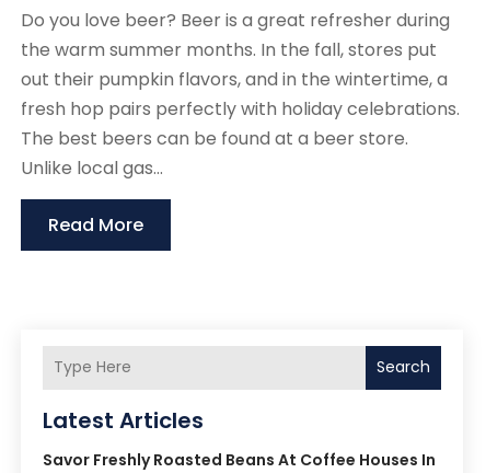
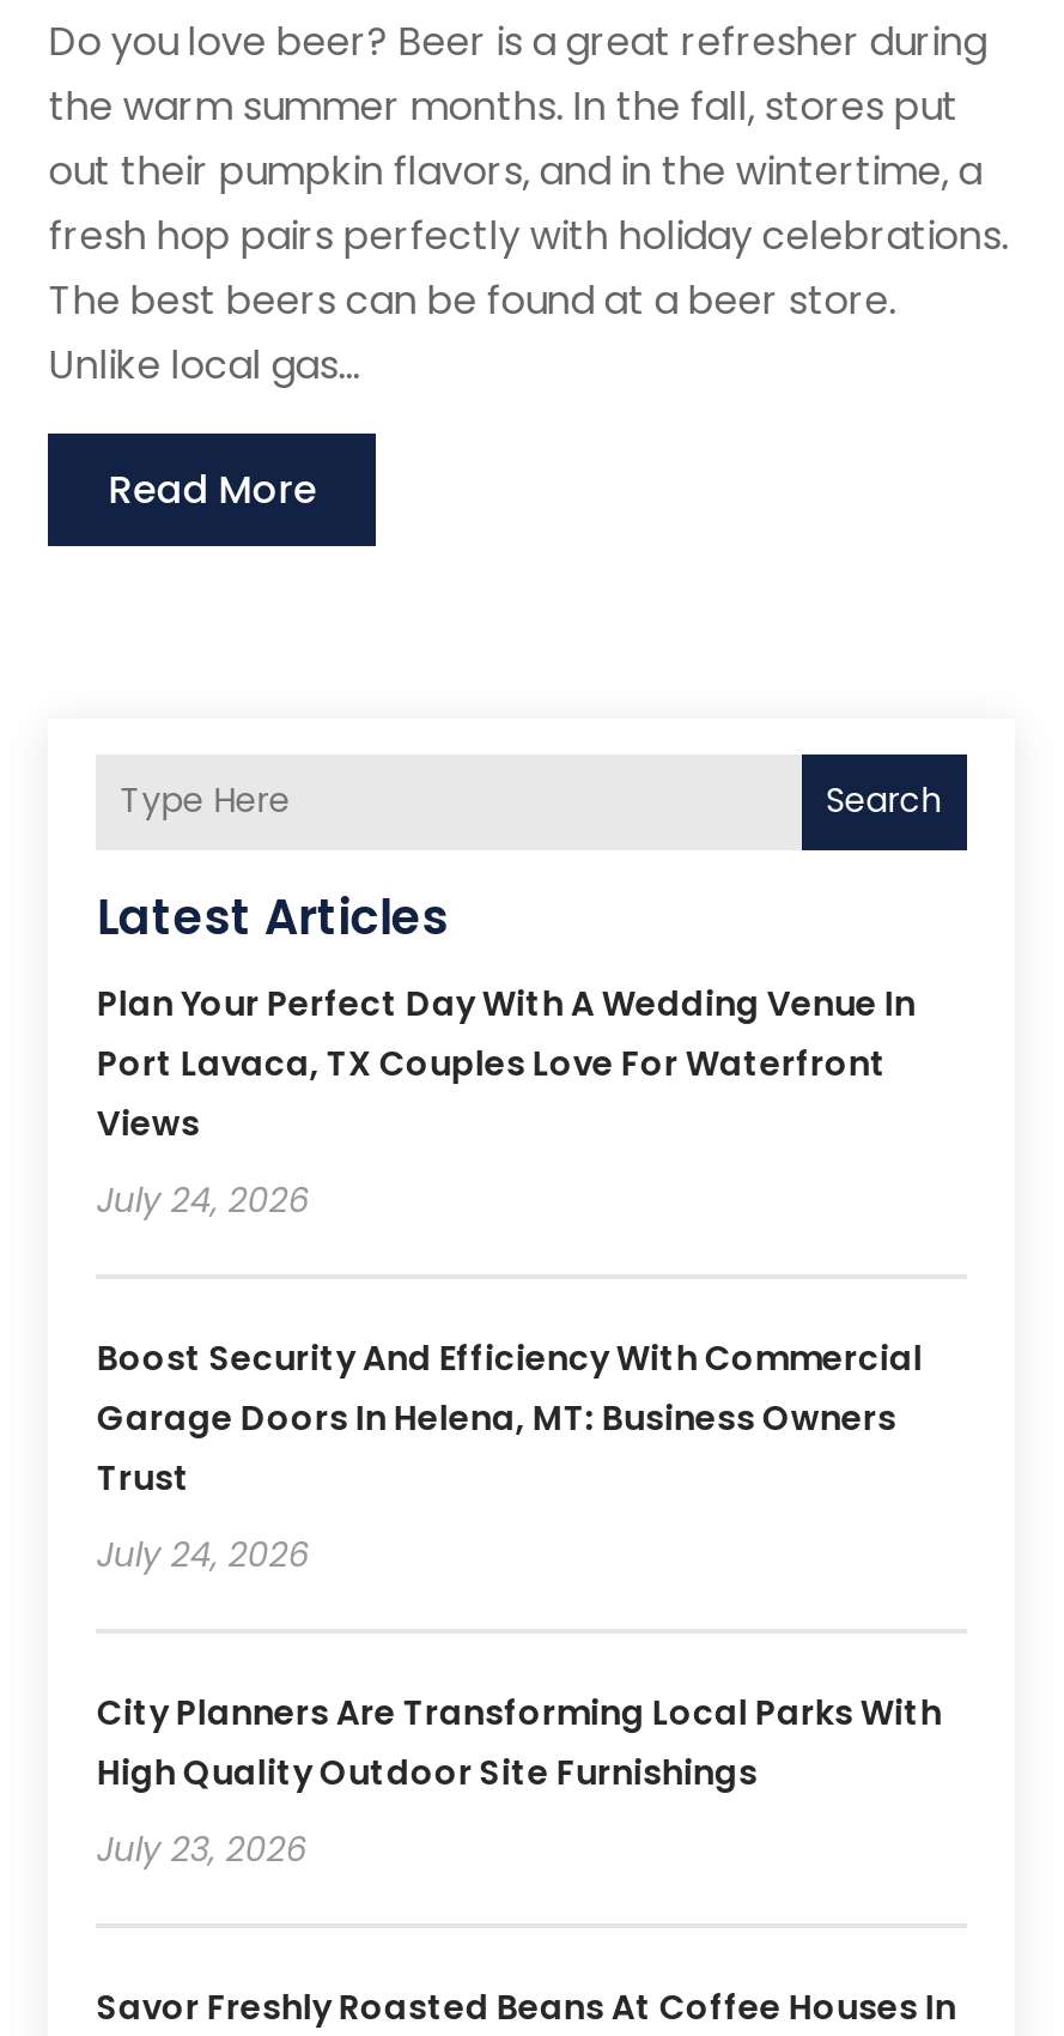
+ Plan Your Perfect Day With A Wedding Venue In
+ Port Lavaca, TX Couples Love For Waterfront
+ Views
+ July 24, 2026
+ Boost Security And Efficiency With Commercial
+ Garage Doors In Helena, MT: Business Owners
+ Trust
+ July 24, 2026
+ City Planners Are Transforming Local Parks With
+ High Quality Outdoor Site Furnishings
+ July 23, 2026
